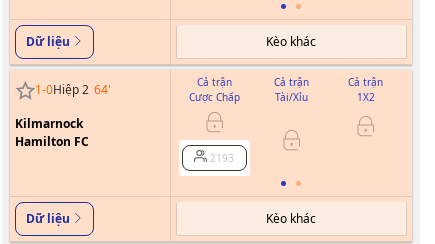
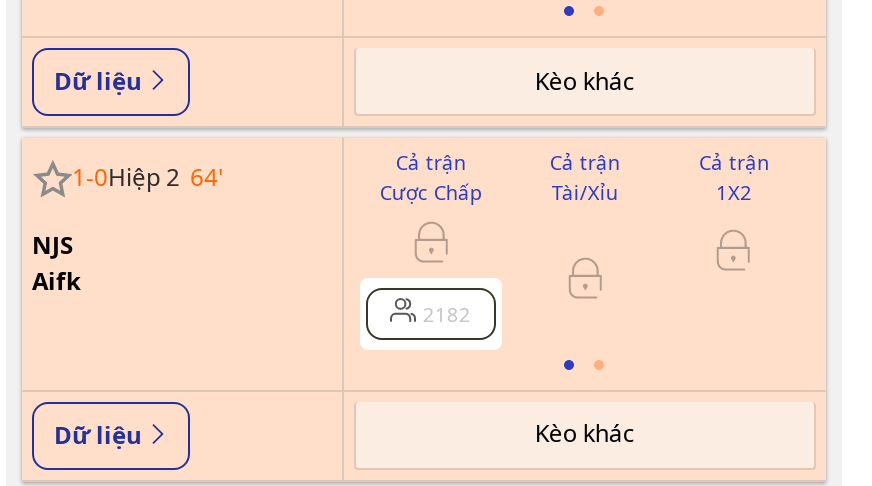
- Kilmarnock
- Hamilton FC
+ NJS
+ Aifk

- 2193
+ 2182
